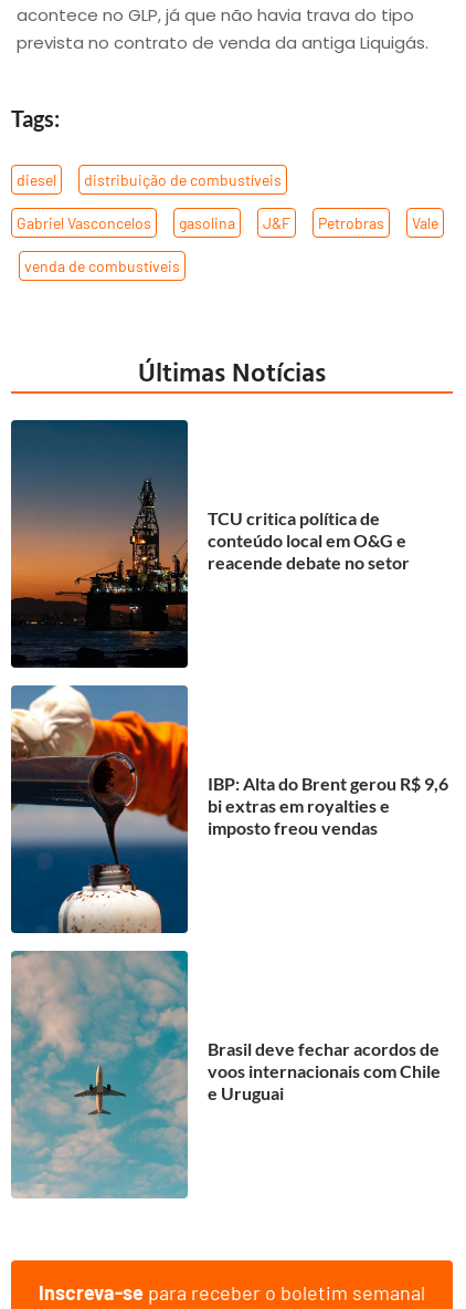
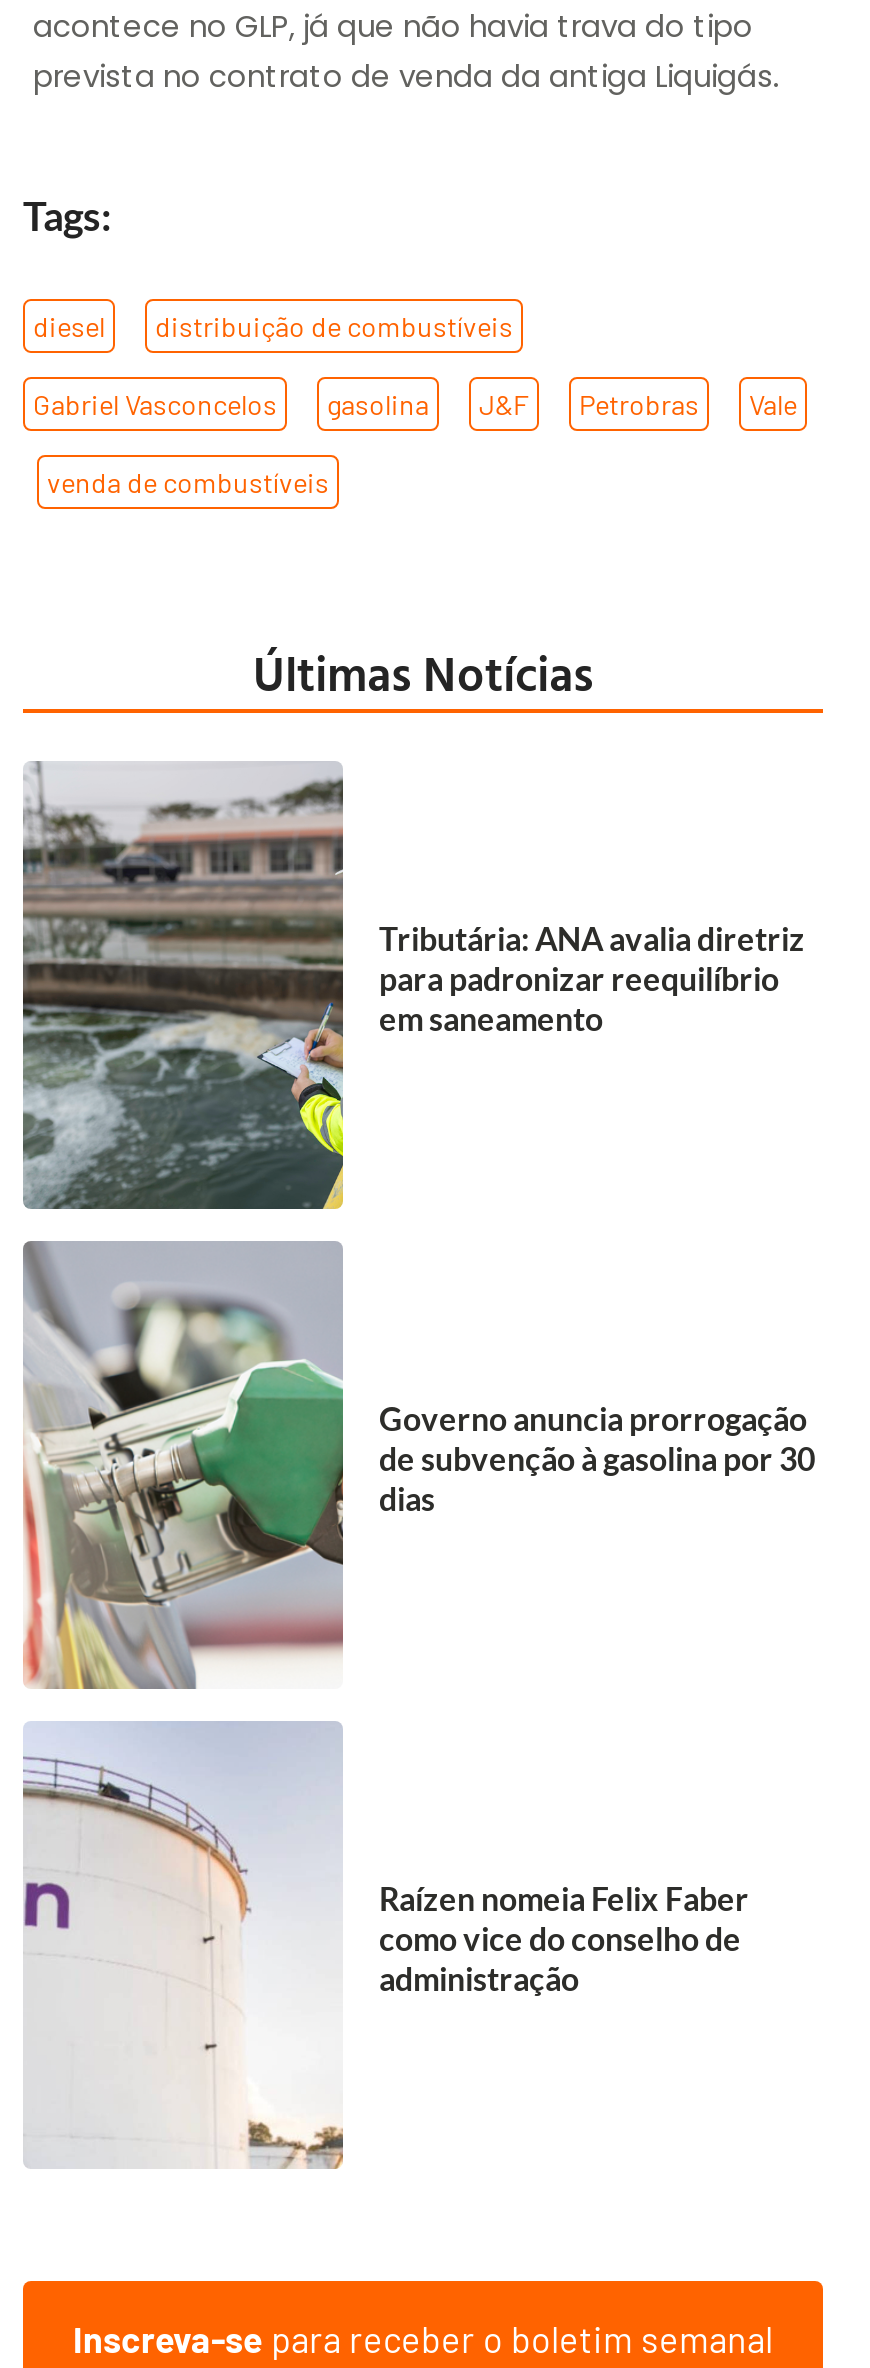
- [image]
- TCU critica política de
- conteúdo local em O&G e
- reacende debate no setor
+ [image]
+ Tributária: ANA avalia diretriz
+ para padronizar reequilíbrio
+ em saneamento

- [image]
- IBP: Alta do Brent gerou R$ 9,6
- bi extras em royalties e
- imposto freou vendas
+ [image]
+ Governo anuncia prorrogação
+ de subvenção à gasolina por 30
+ dias

- [image]
- Brasil deve fechar acordos de
- voos internacionais com Chile
- e Uruguai
+ [image]
+ Raízen nomeia Felix Faber
+ como vice do conselho de
+ administração
